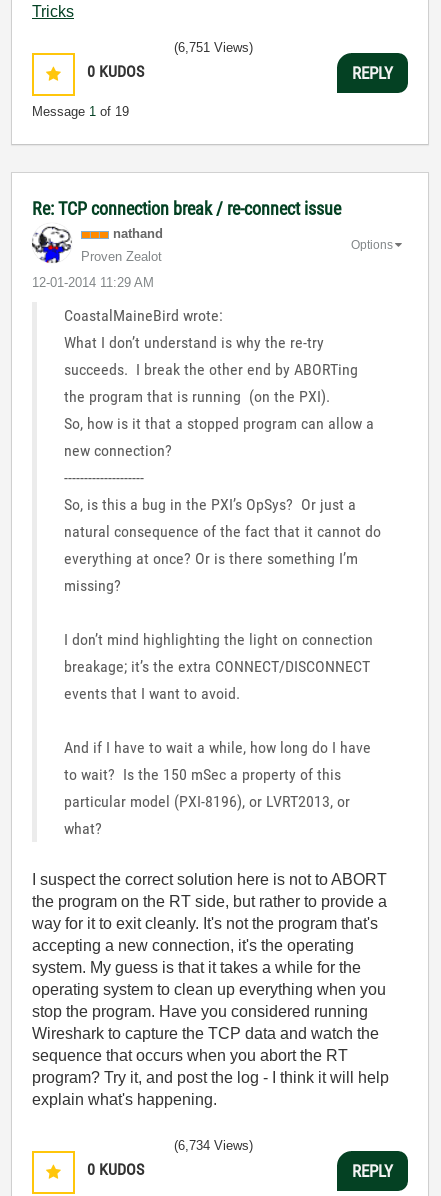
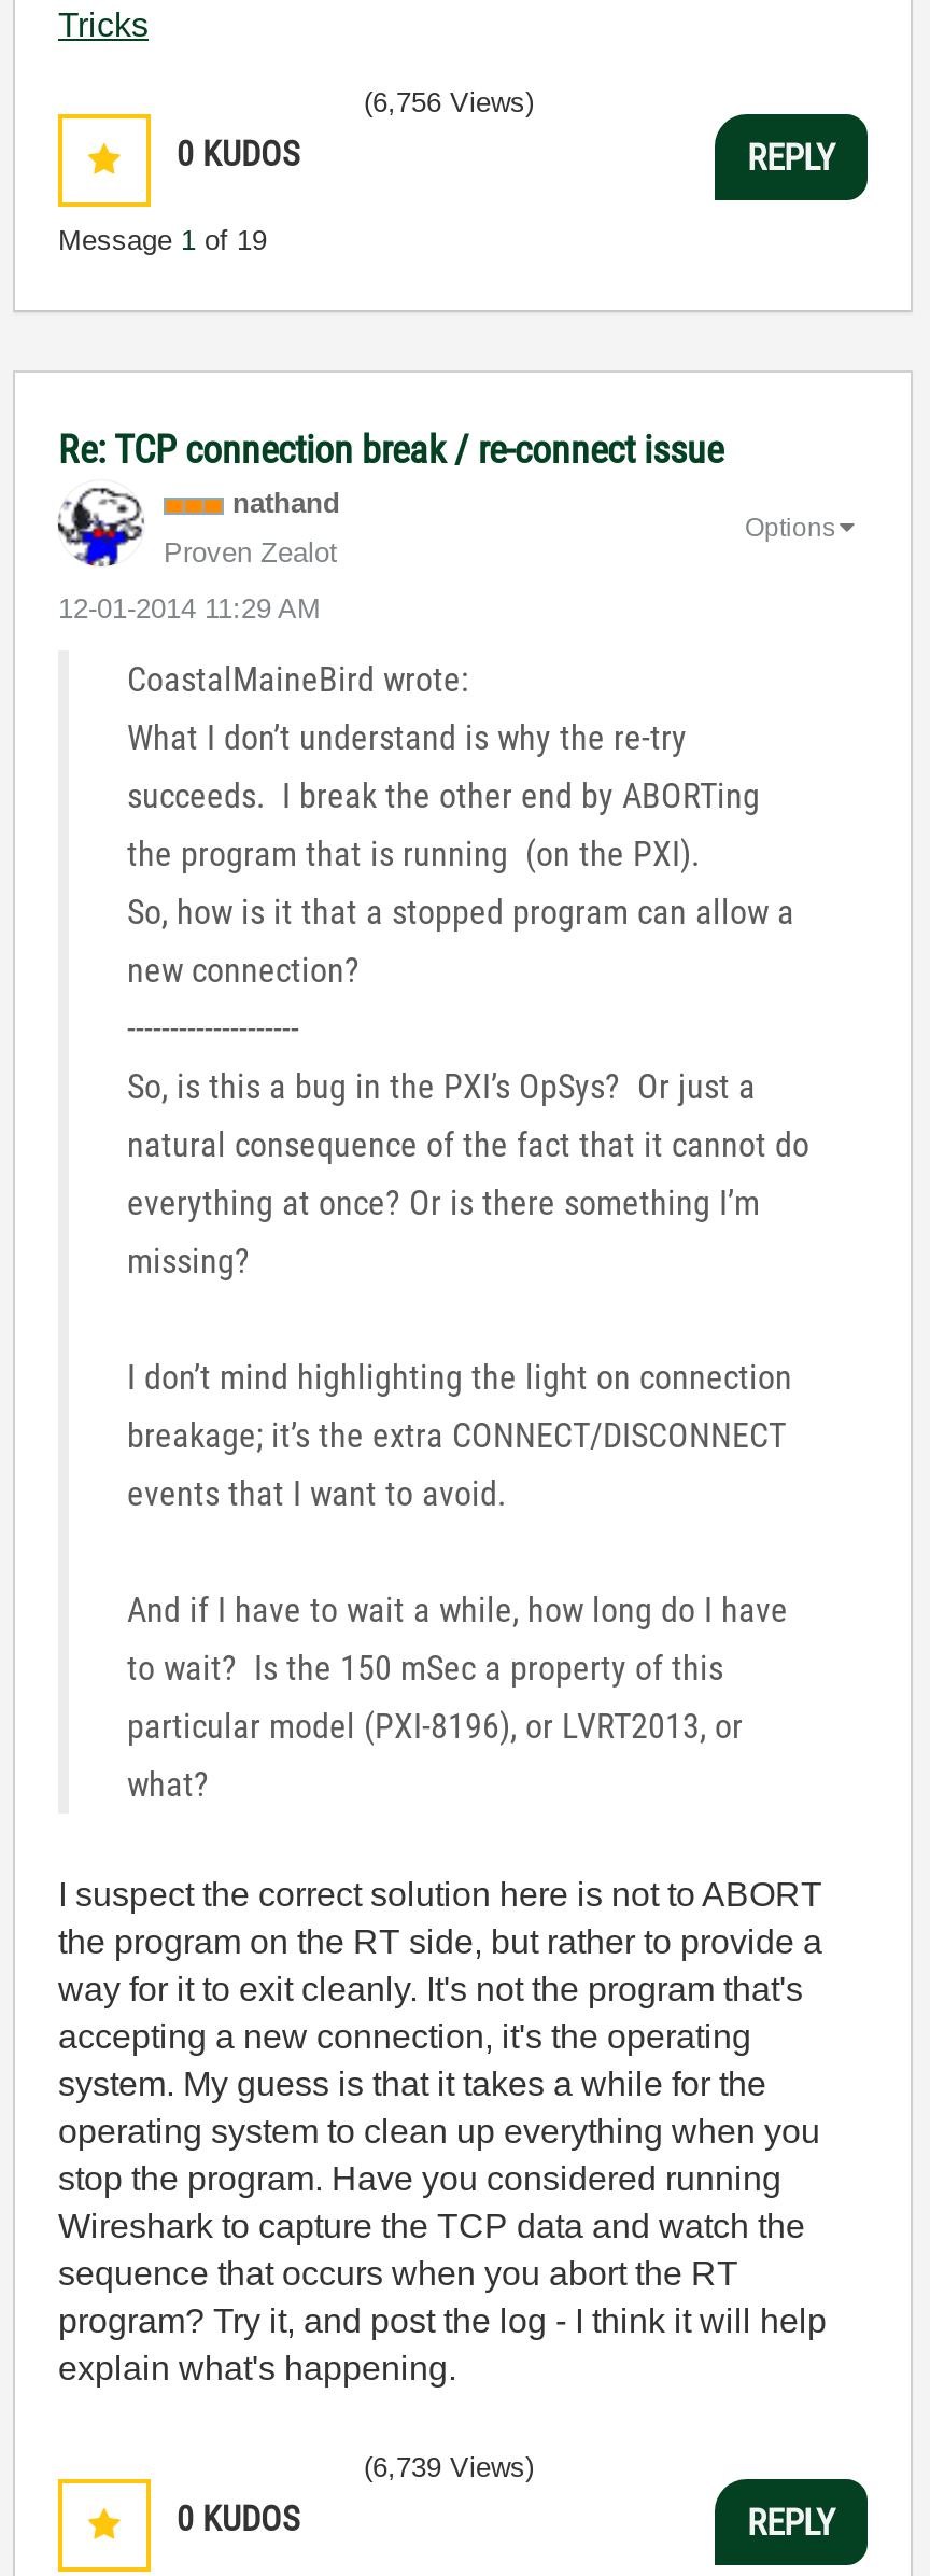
- (6,751 Views)
+ (6,756 Views)

- (6,734 Views)
+ (6,739 Views)
